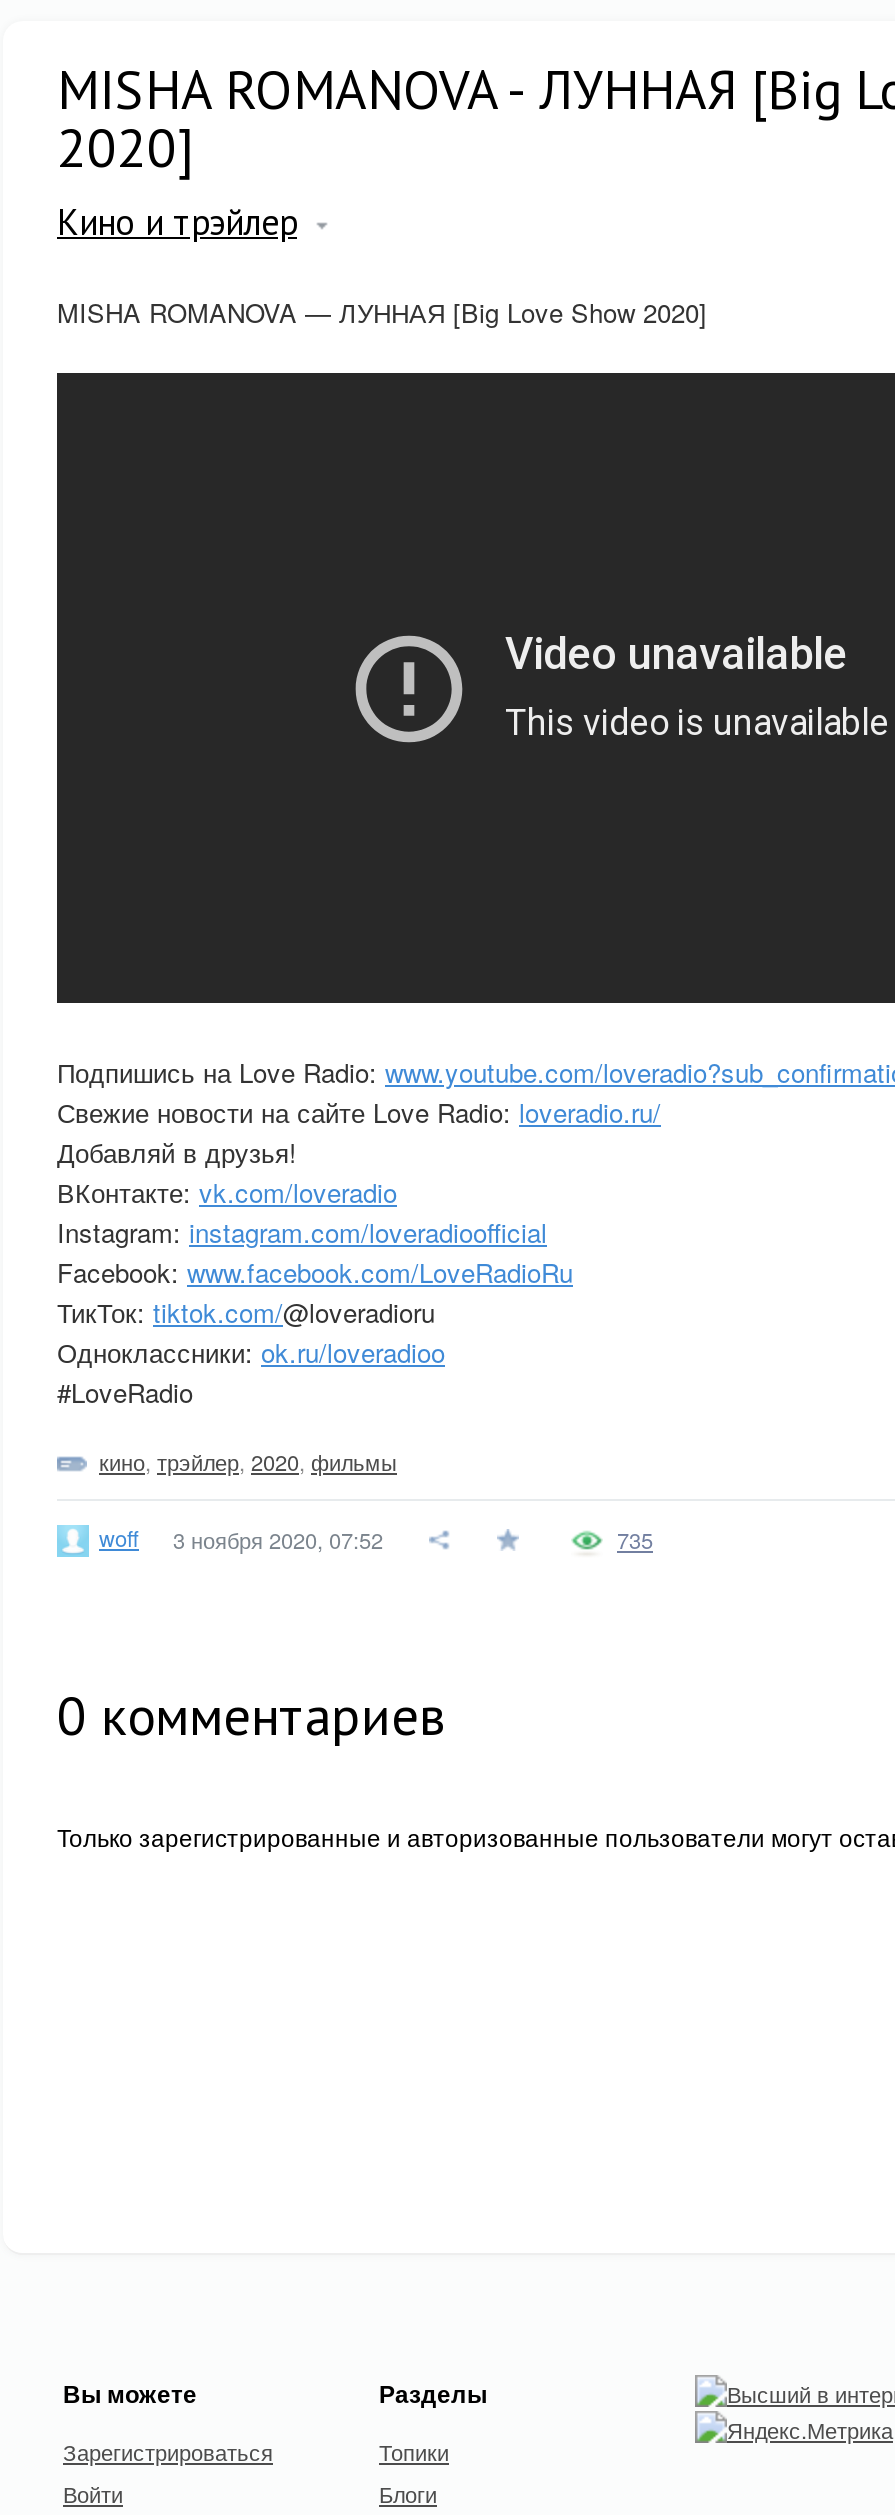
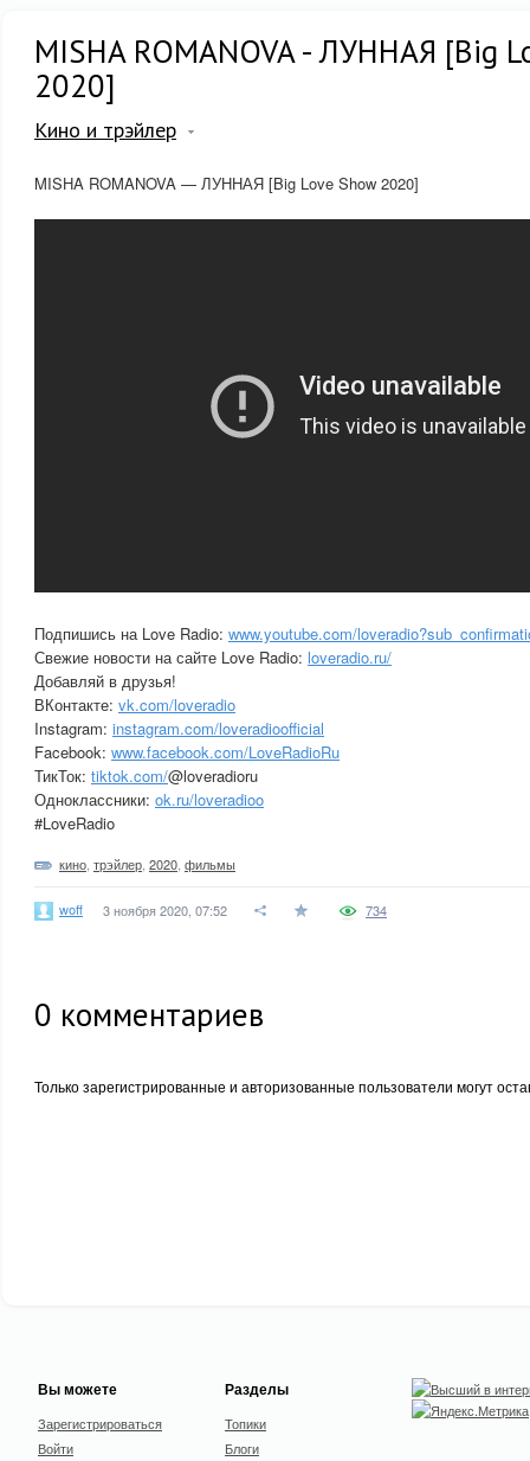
- 735
+ 734
